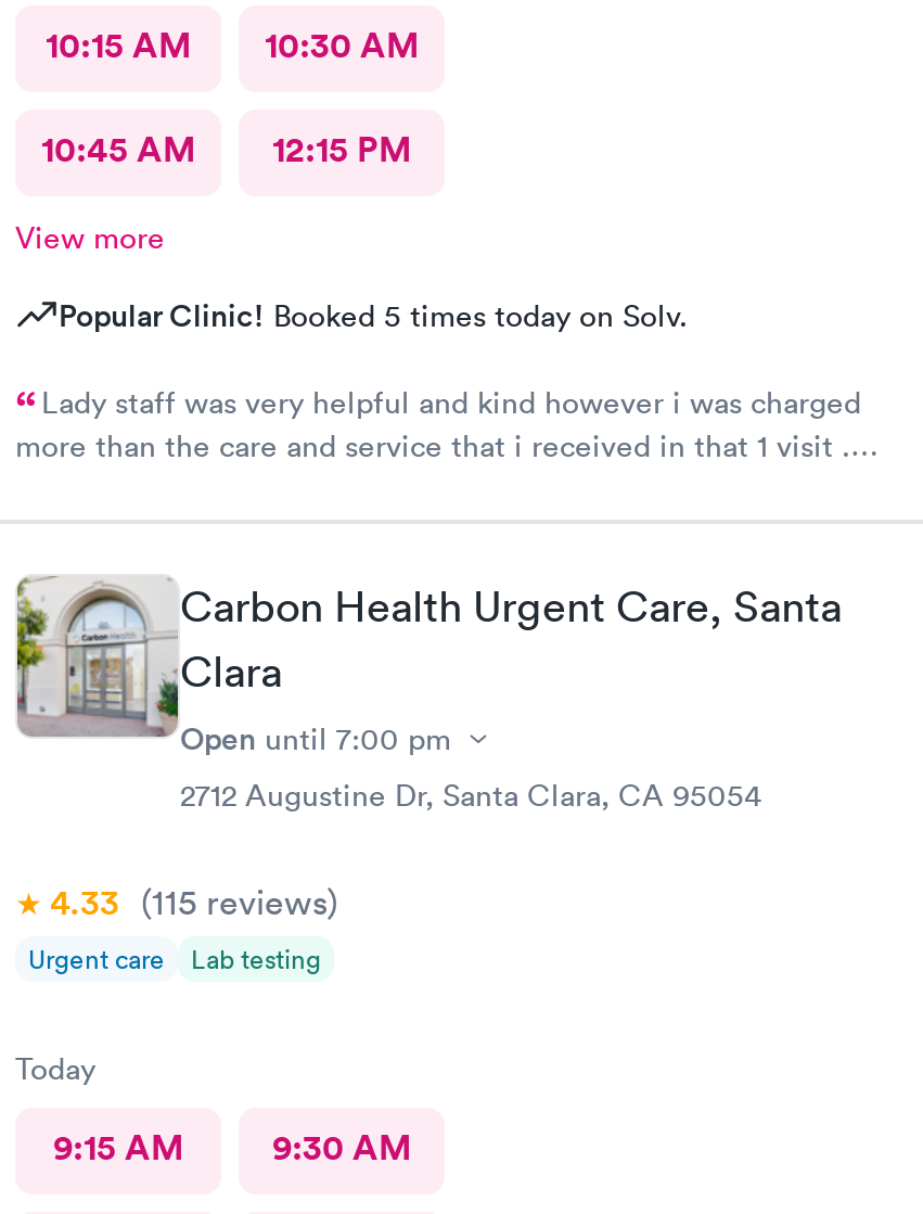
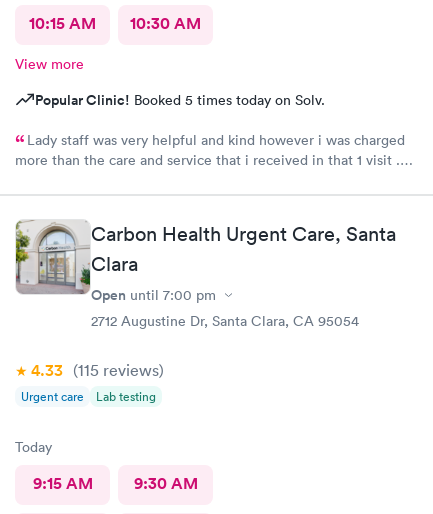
- 10:45 AM
- 12:15 PM
